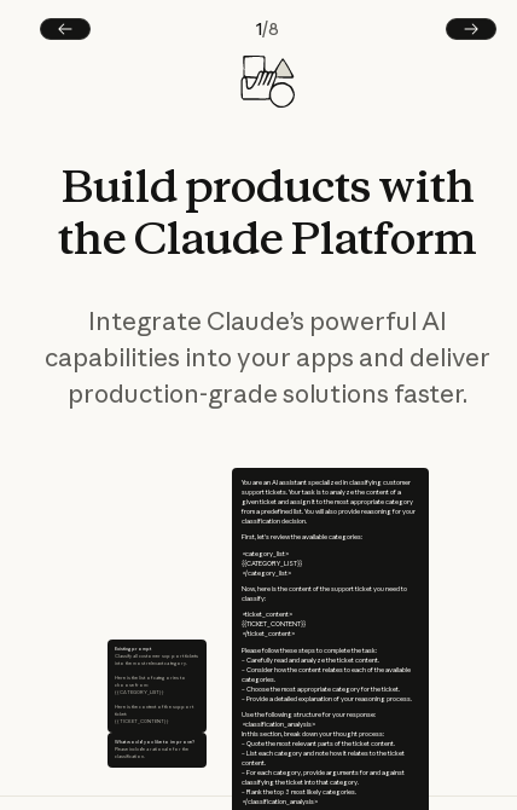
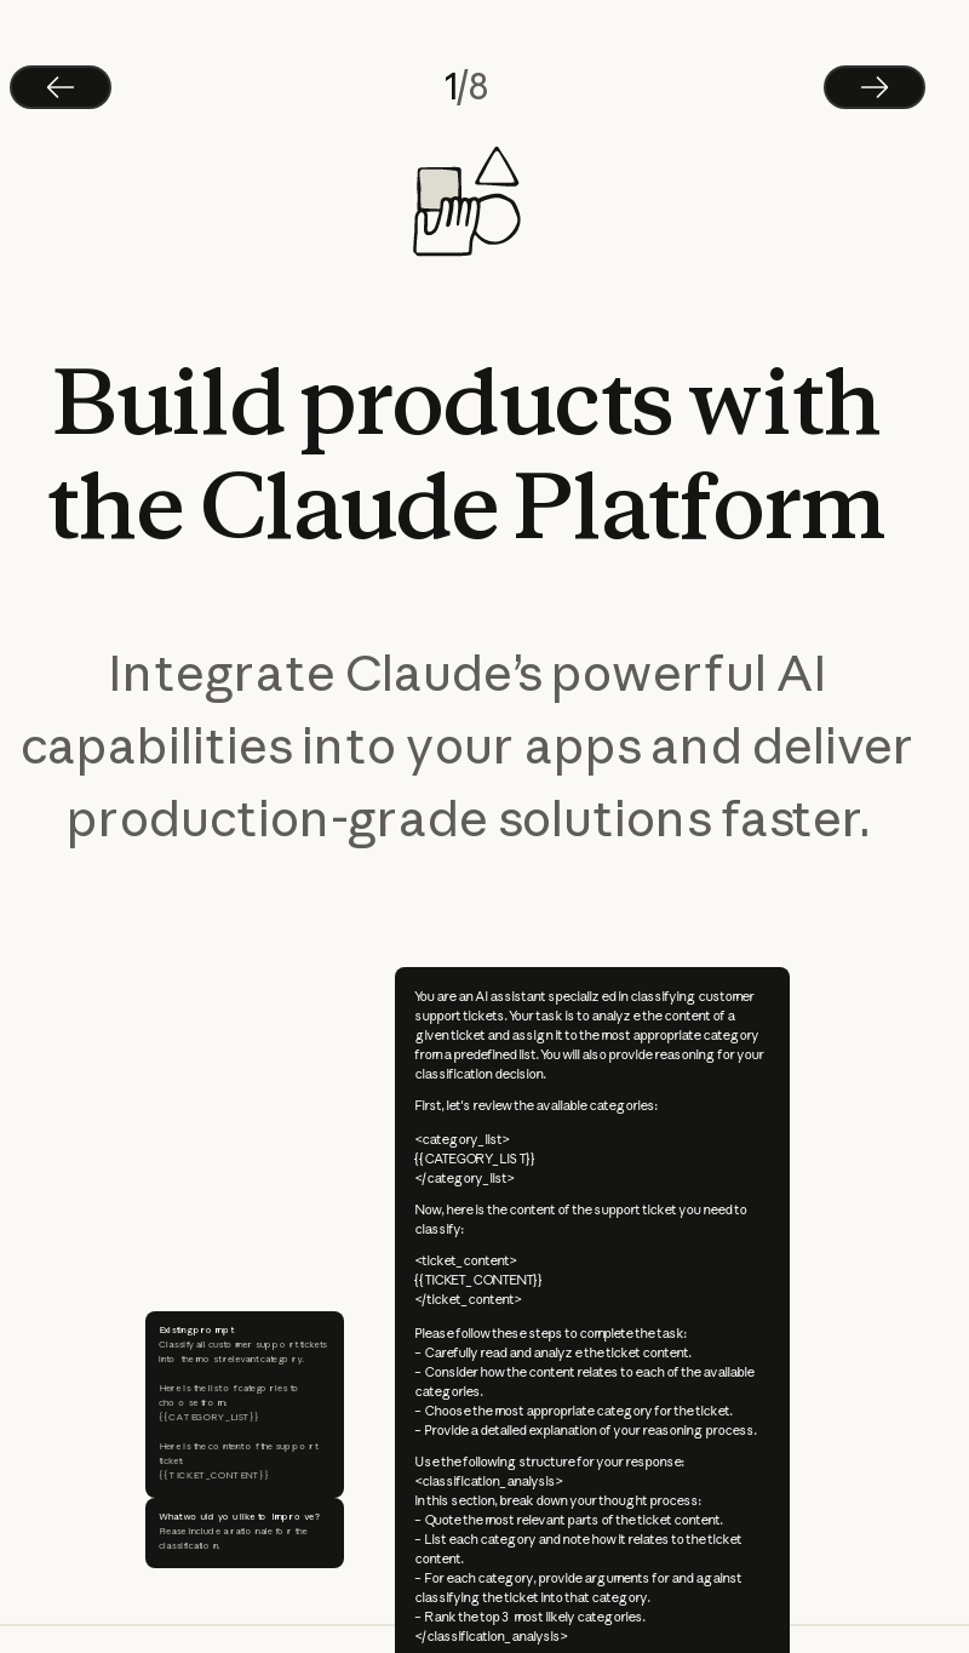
- [image]
+ [image]
